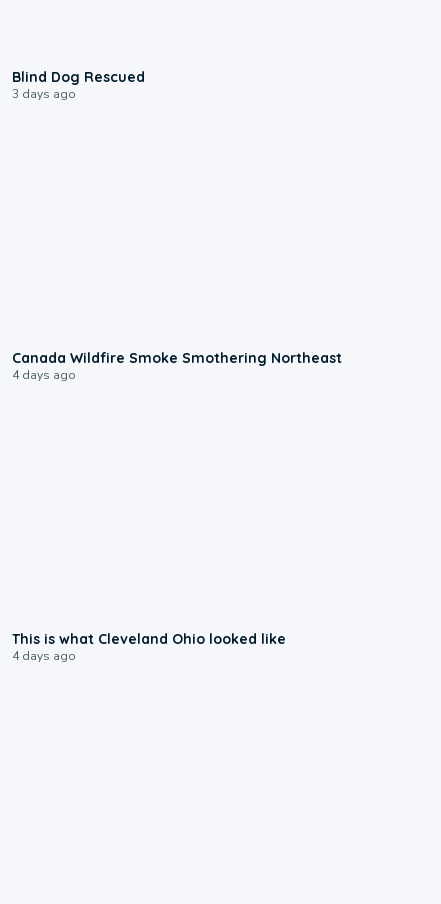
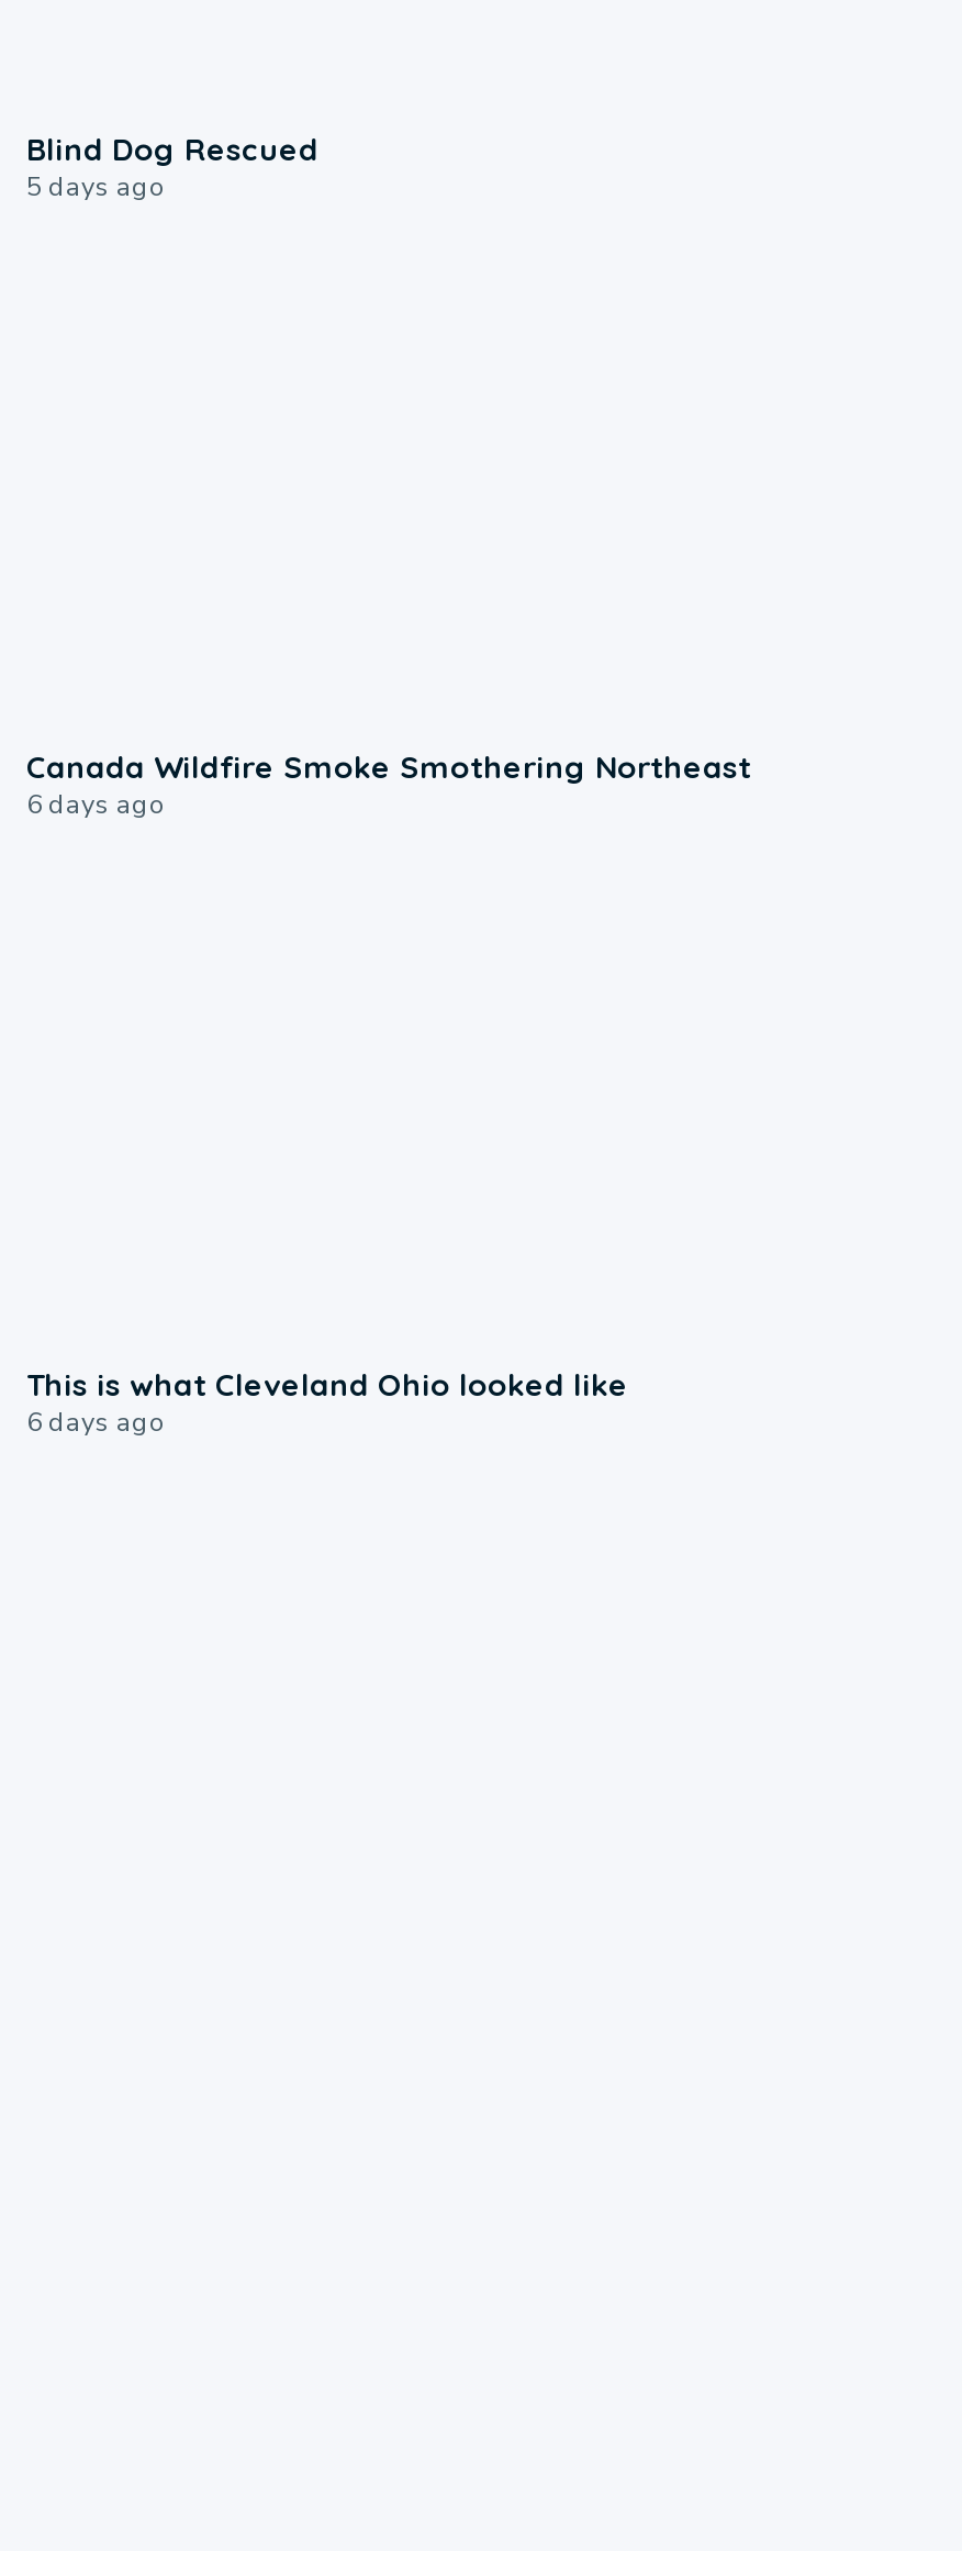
- 3 days ago
+ 5 days ago

- 4 days ago
+ 6 days ago

- 4 days ago
+ 6 days ago
